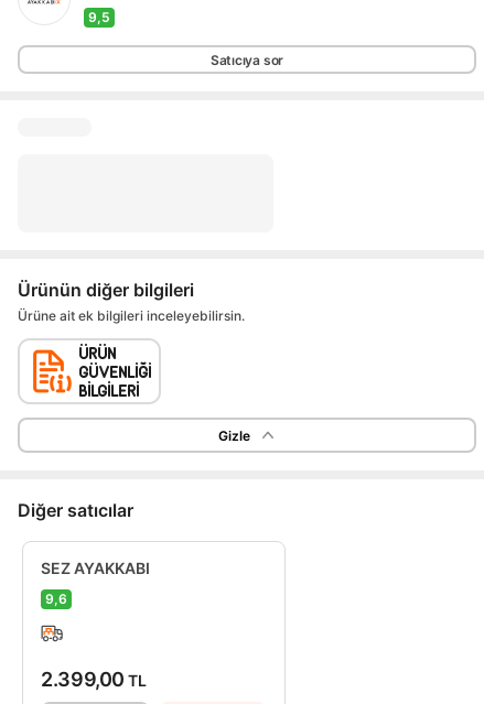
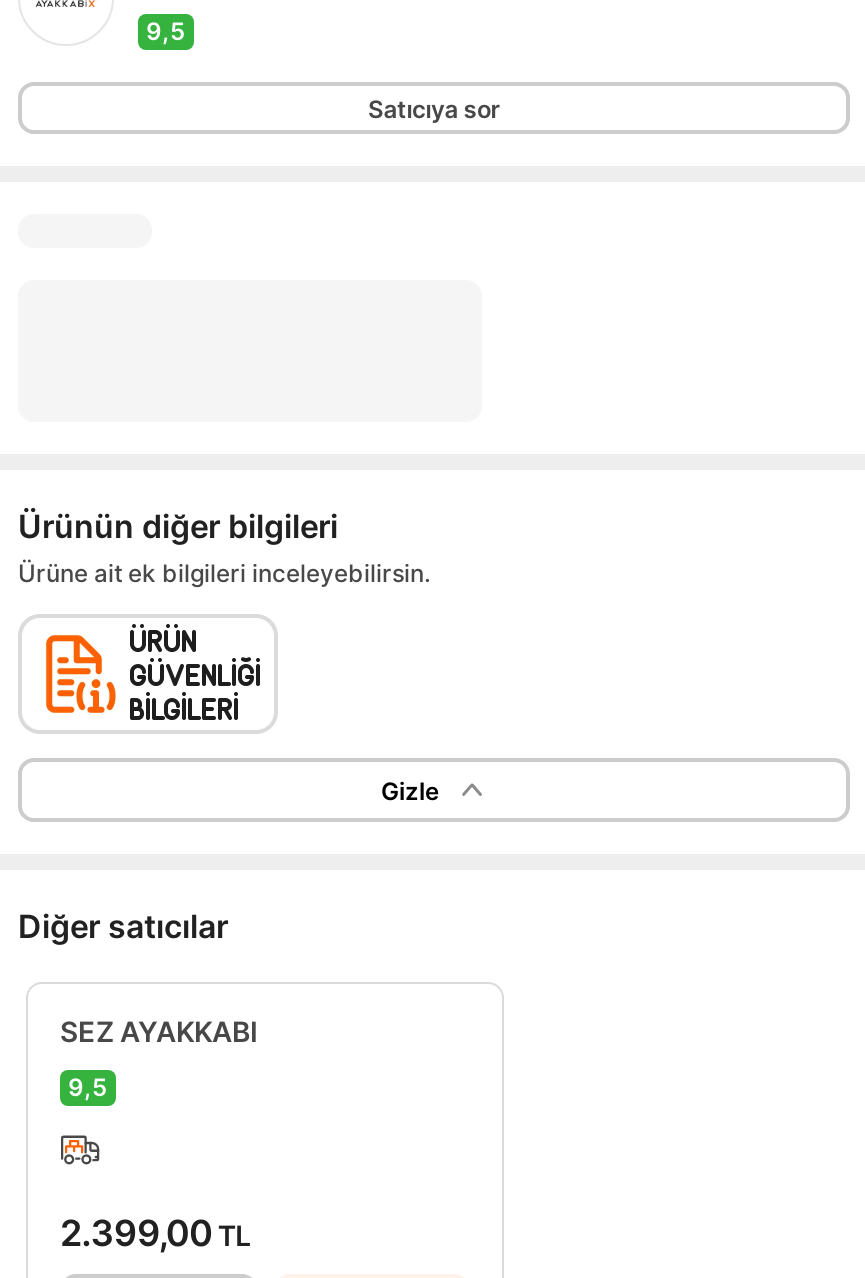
- 9,6
+ 9,5
